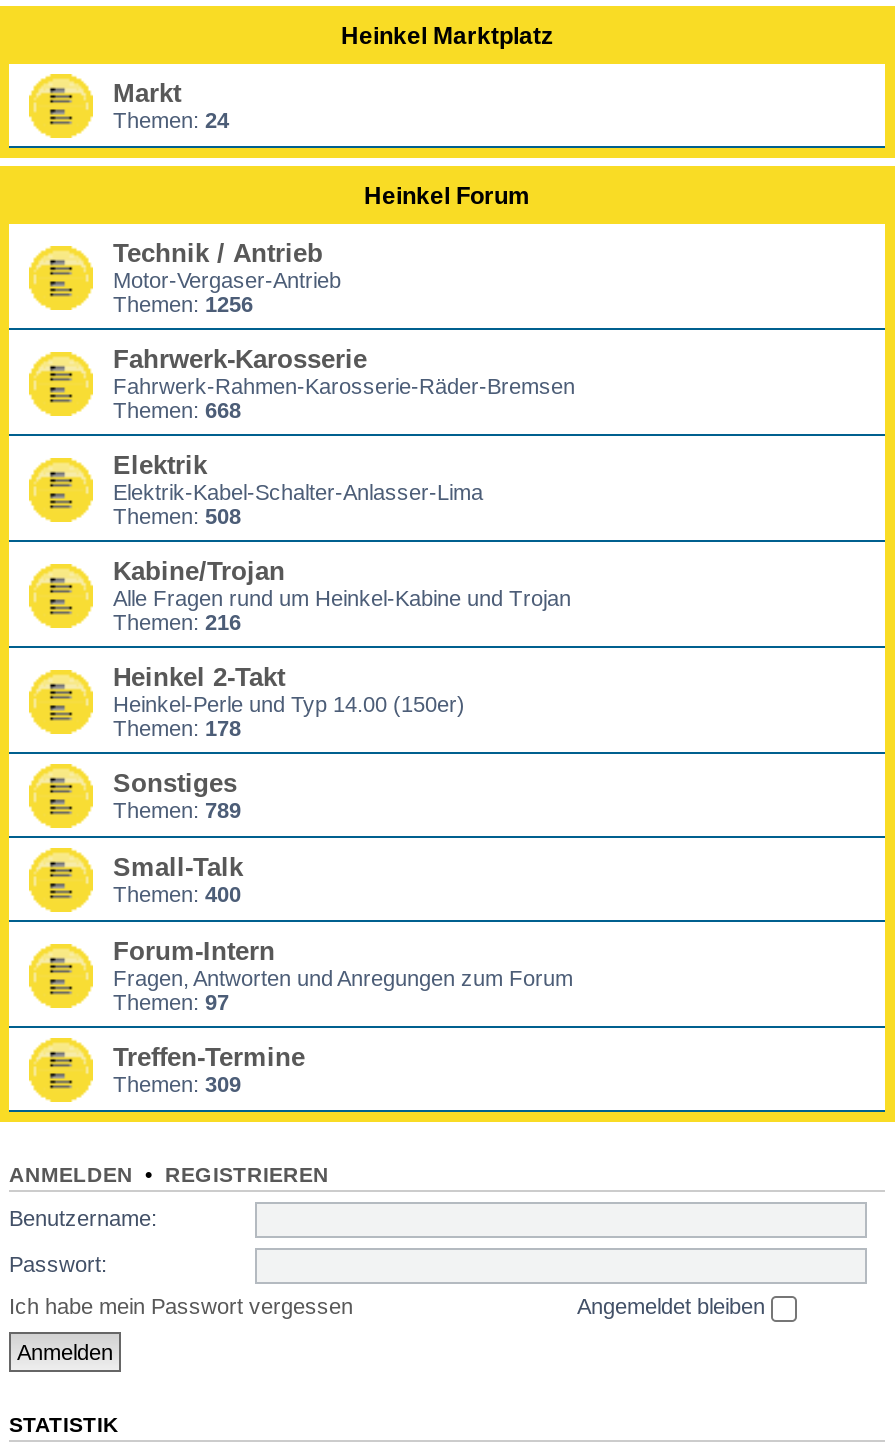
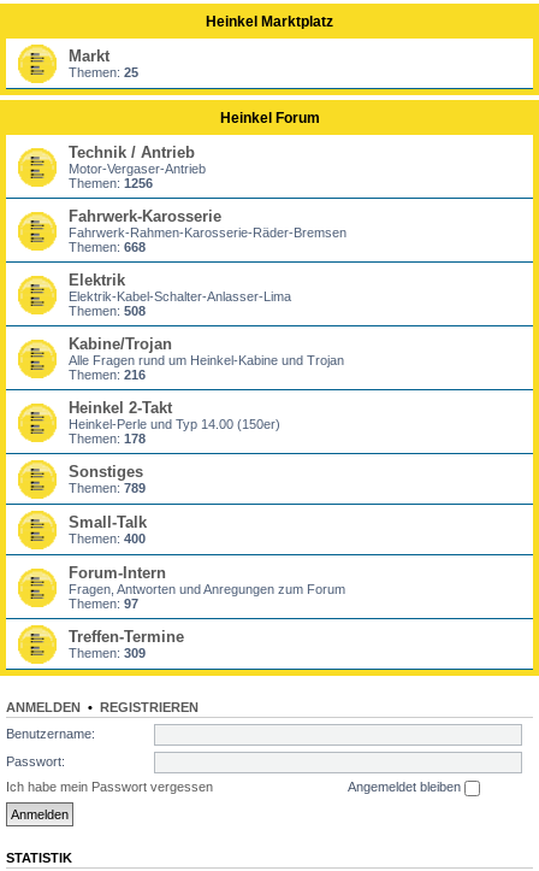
- Themen: 24
+ Themen: 25
